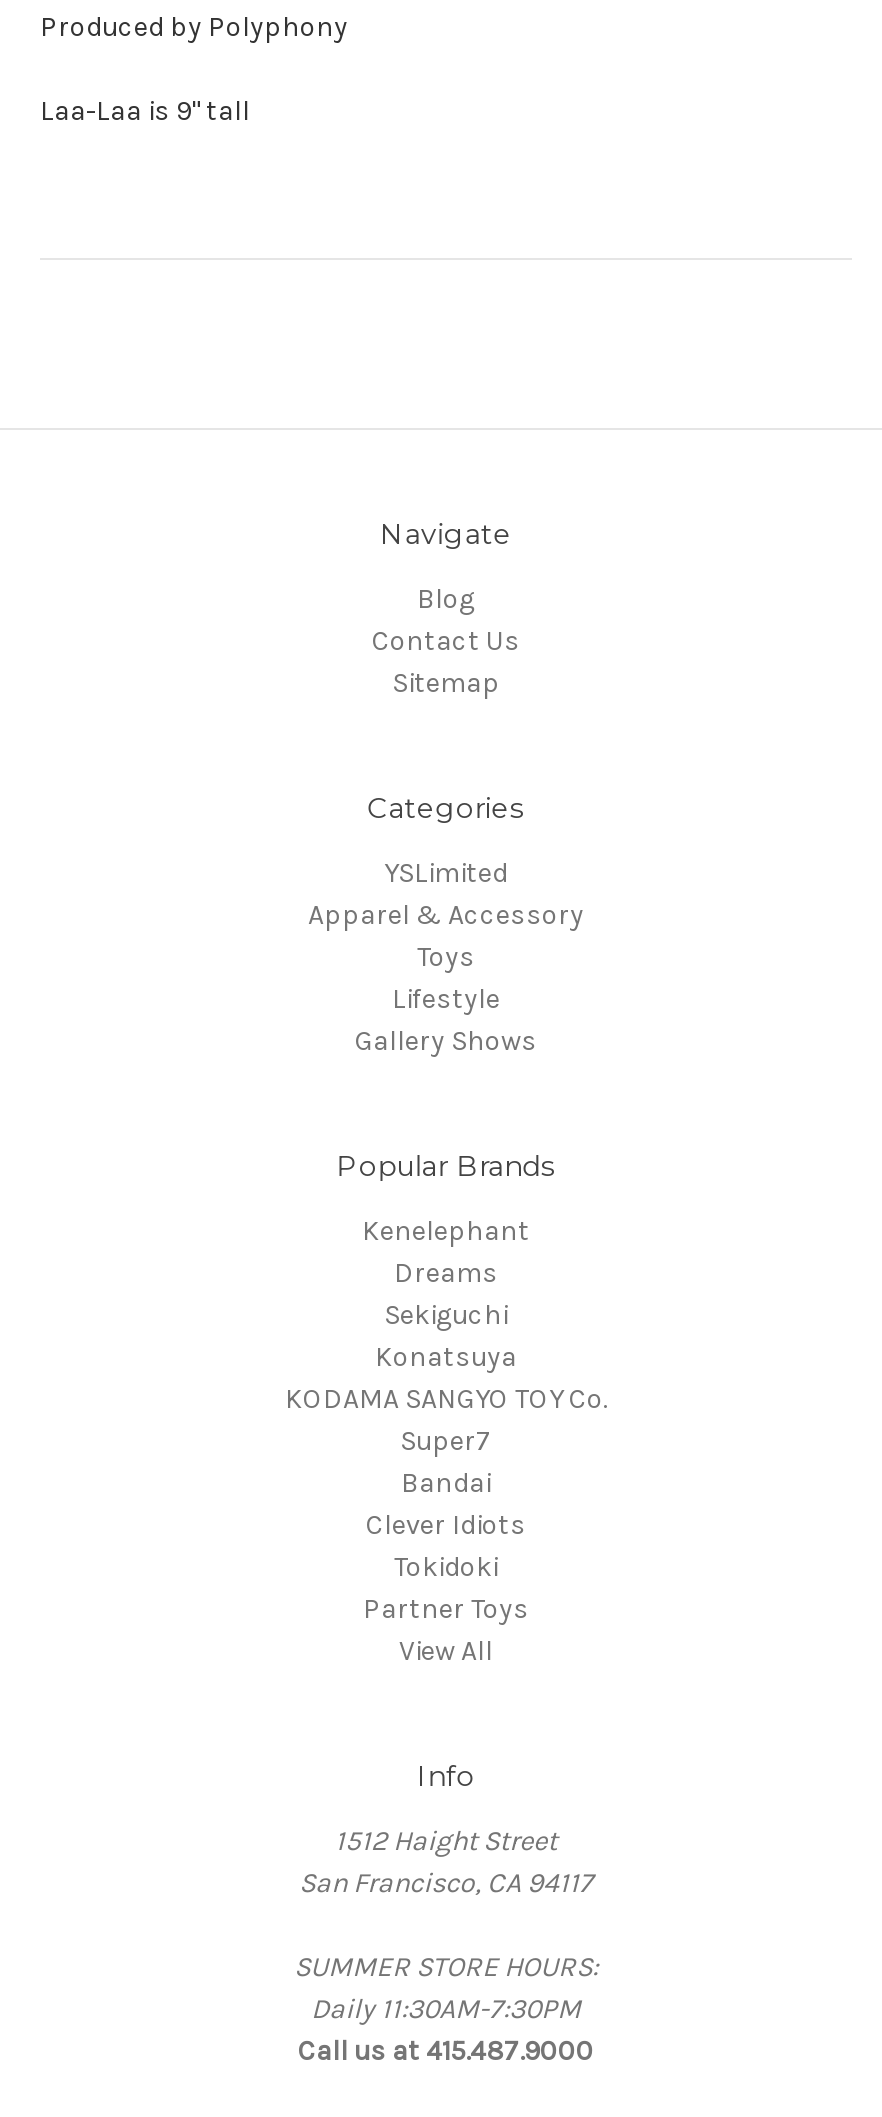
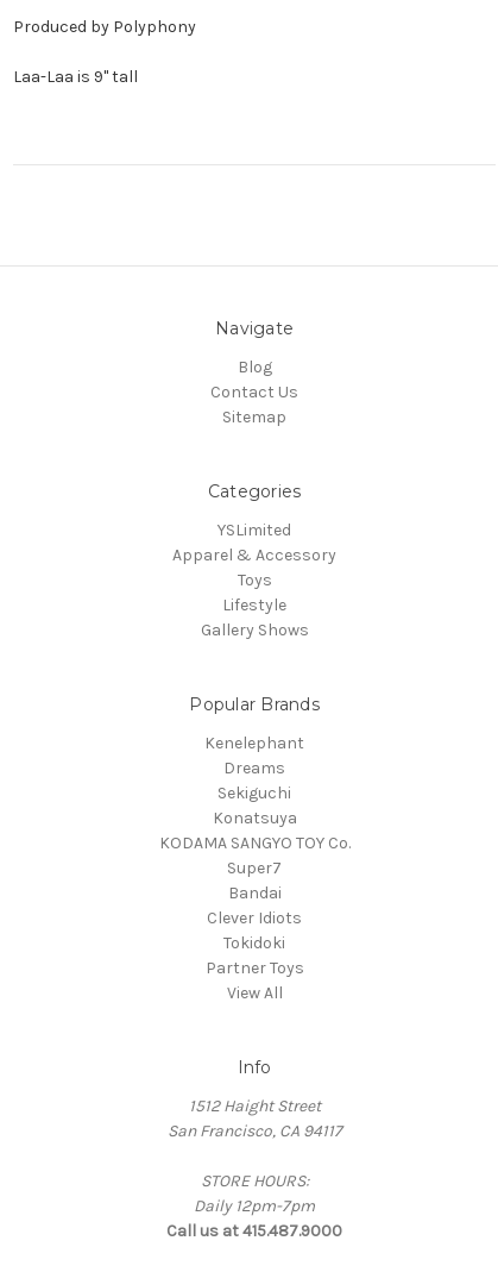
- SUMMER STORE HOURS:
- Daily 11:30AM-7:30PM
+ STORE HOURS:
+ Daily 12pm-7pm
